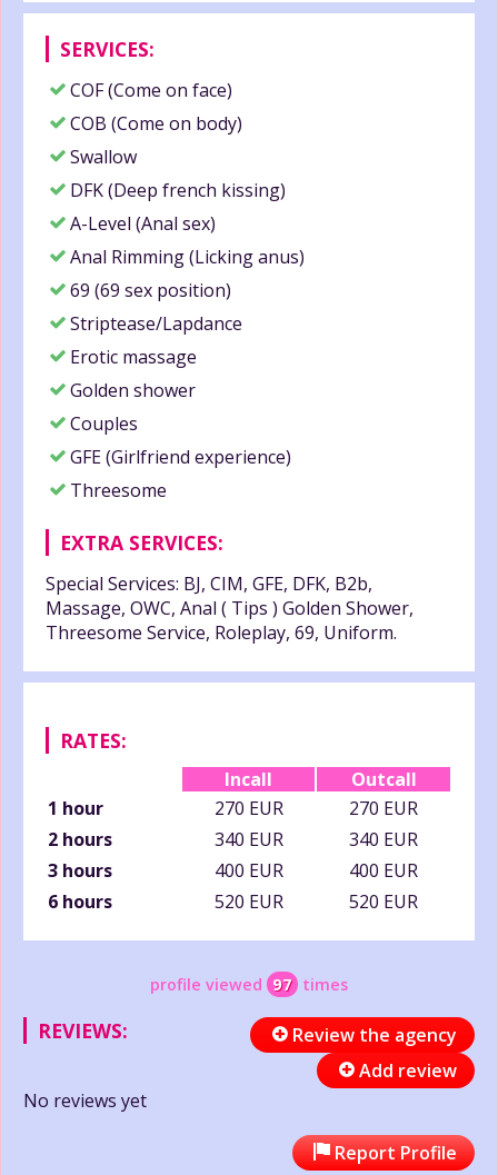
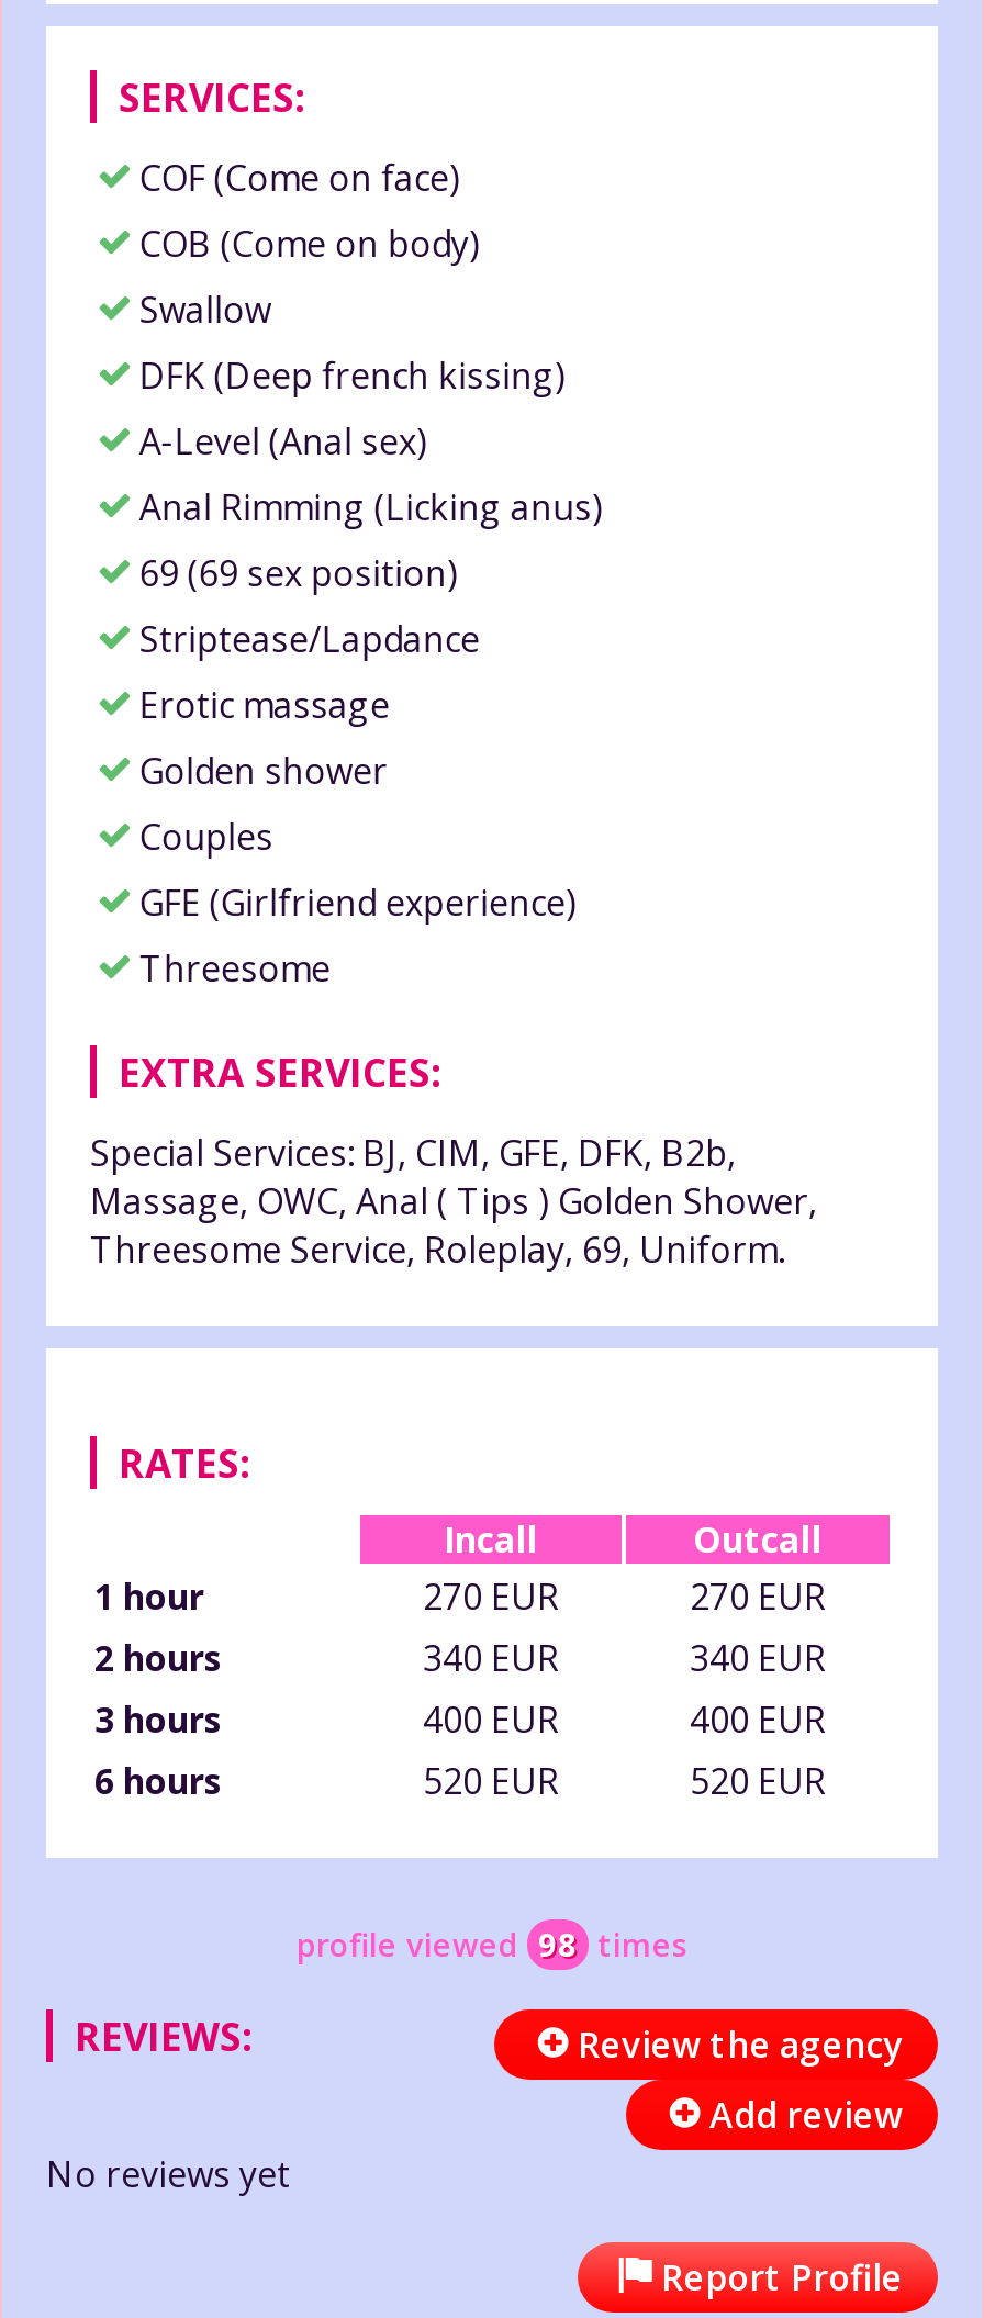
- profile viewed 97 times
+ profile viewed 98 times
